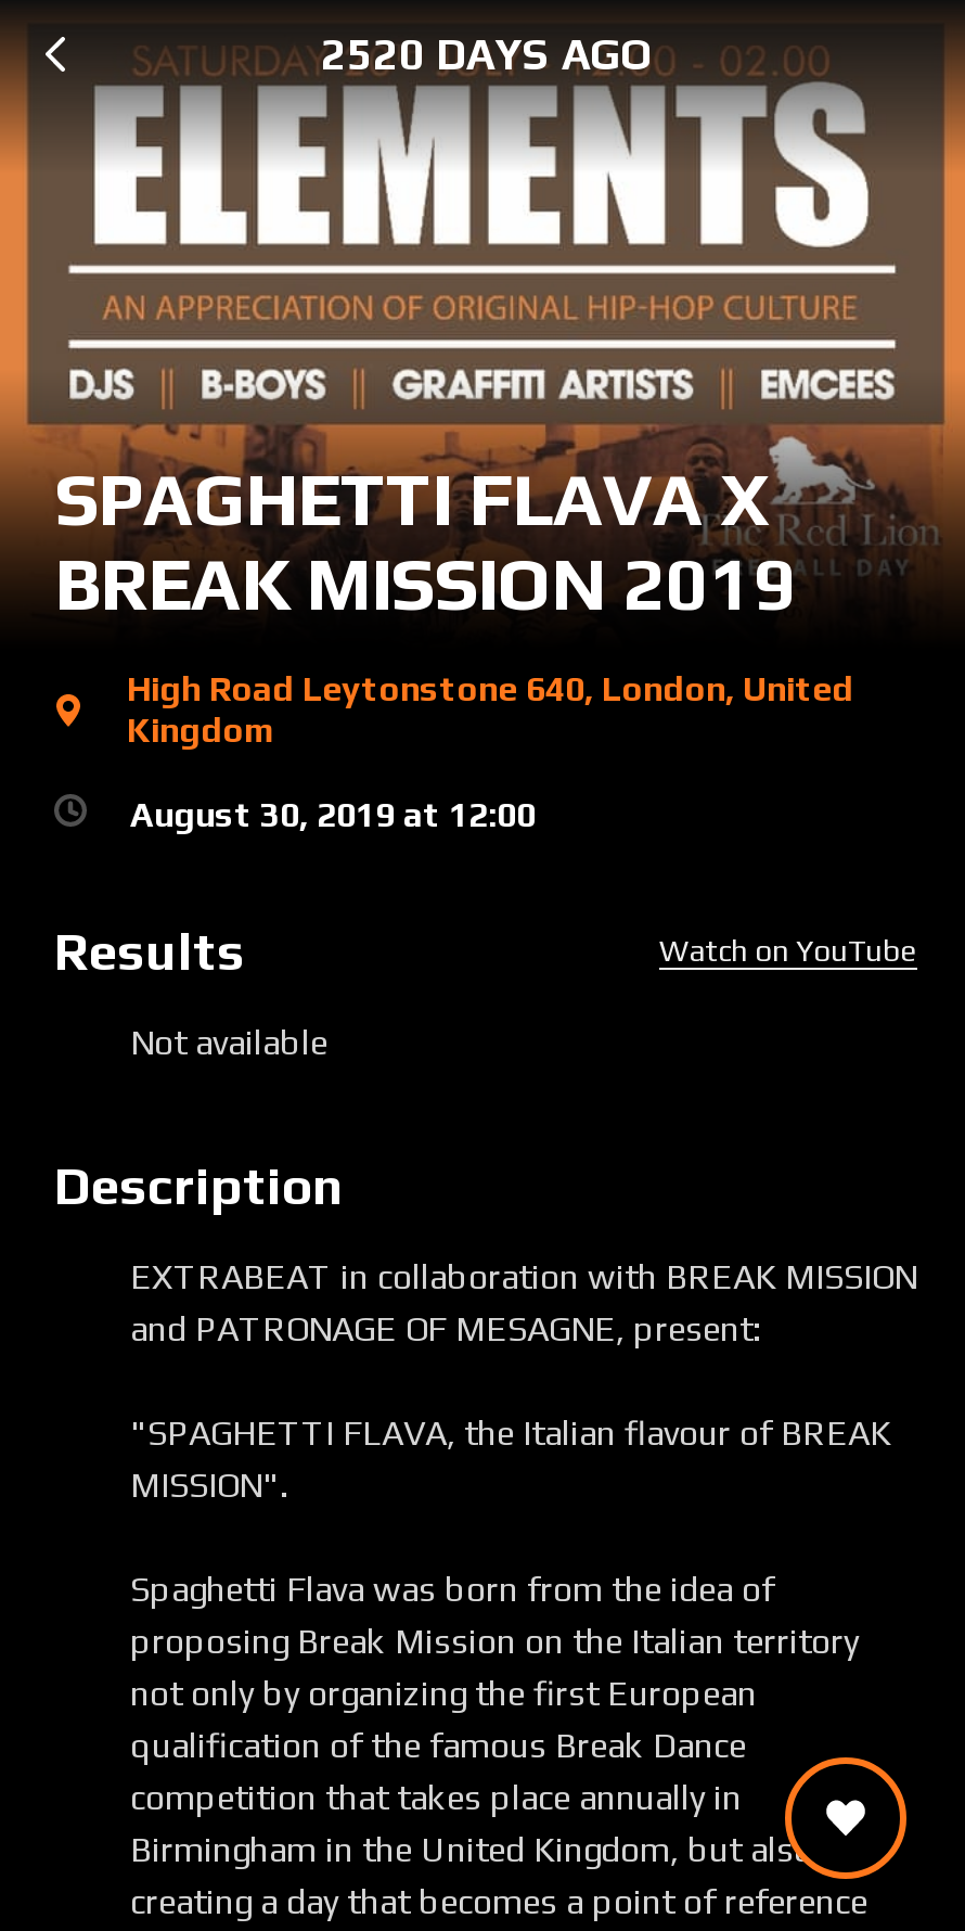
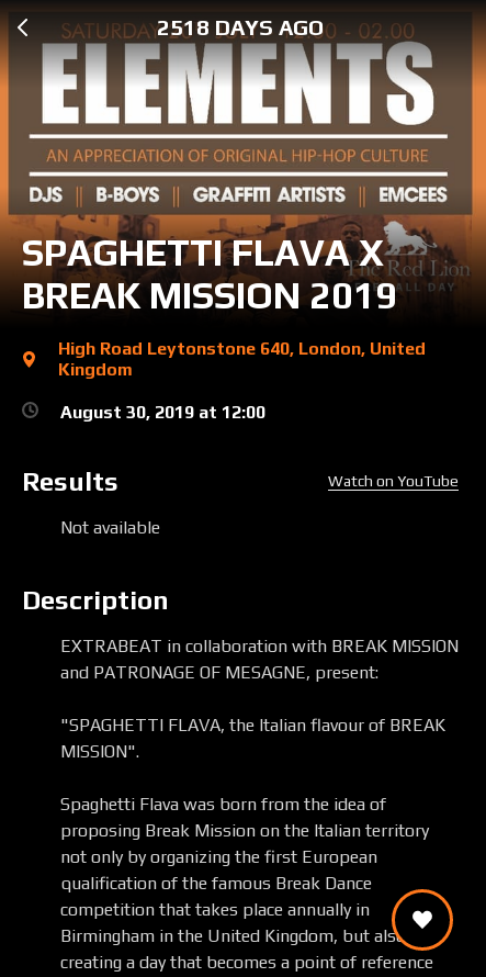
- 2520 DAYS AGO
+ 2518 DAYS AGO
